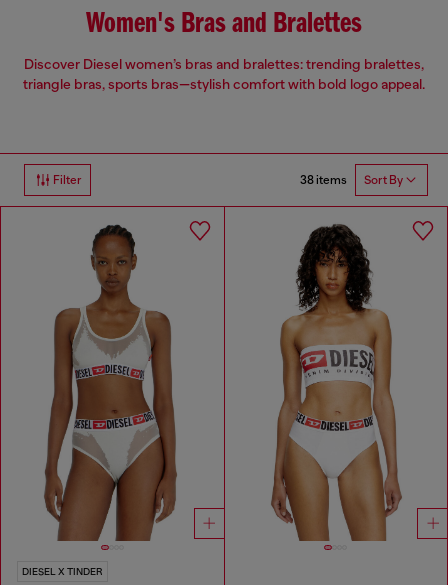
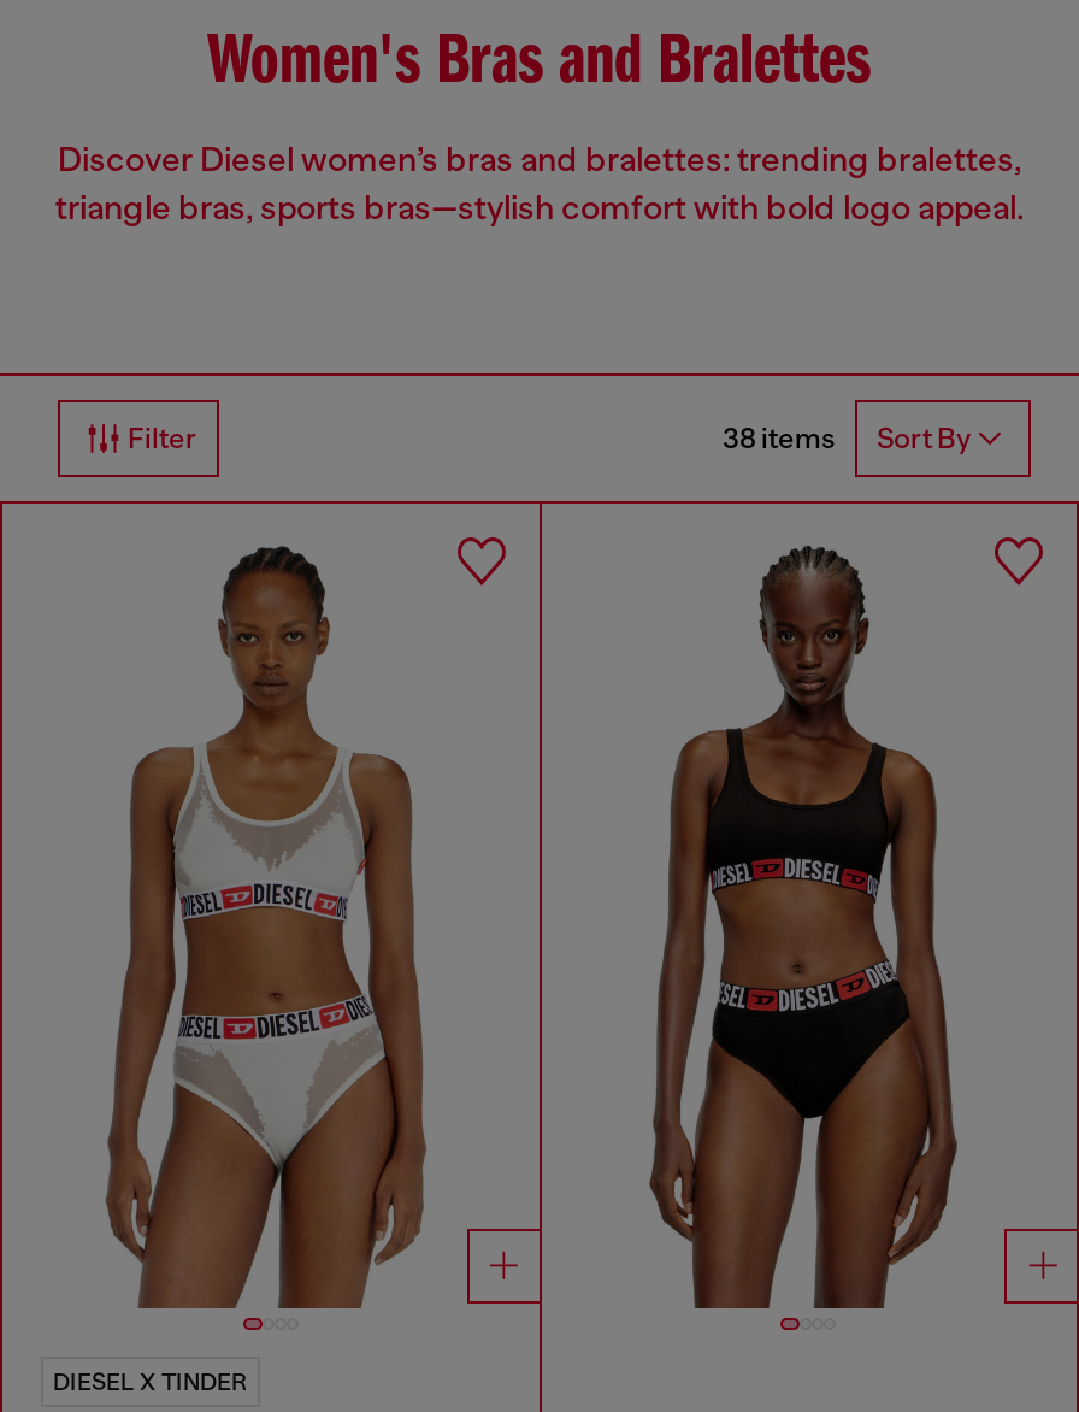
- [image]
+ [image]
